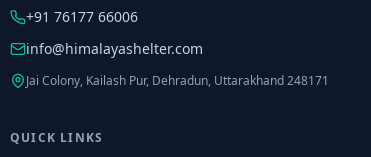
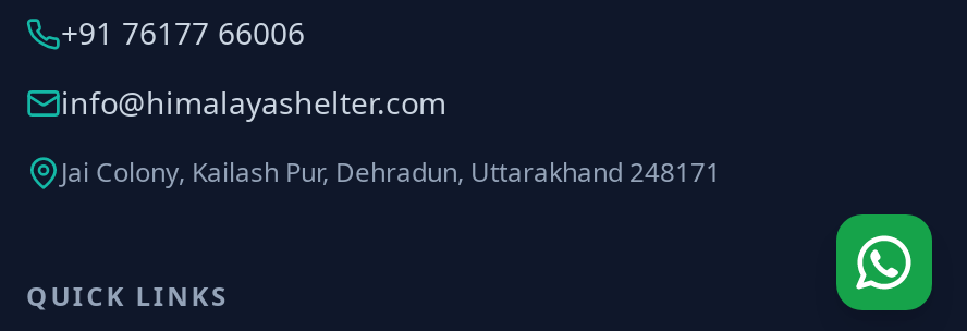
+ [image]
